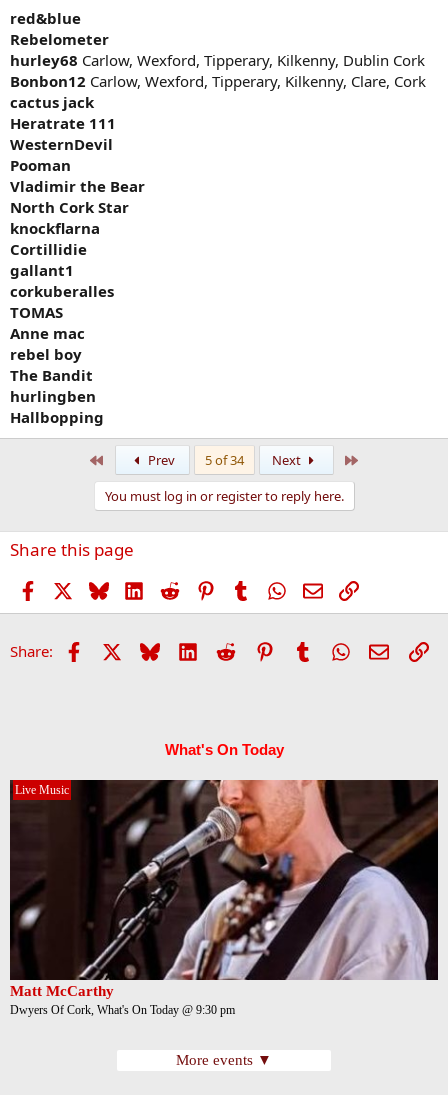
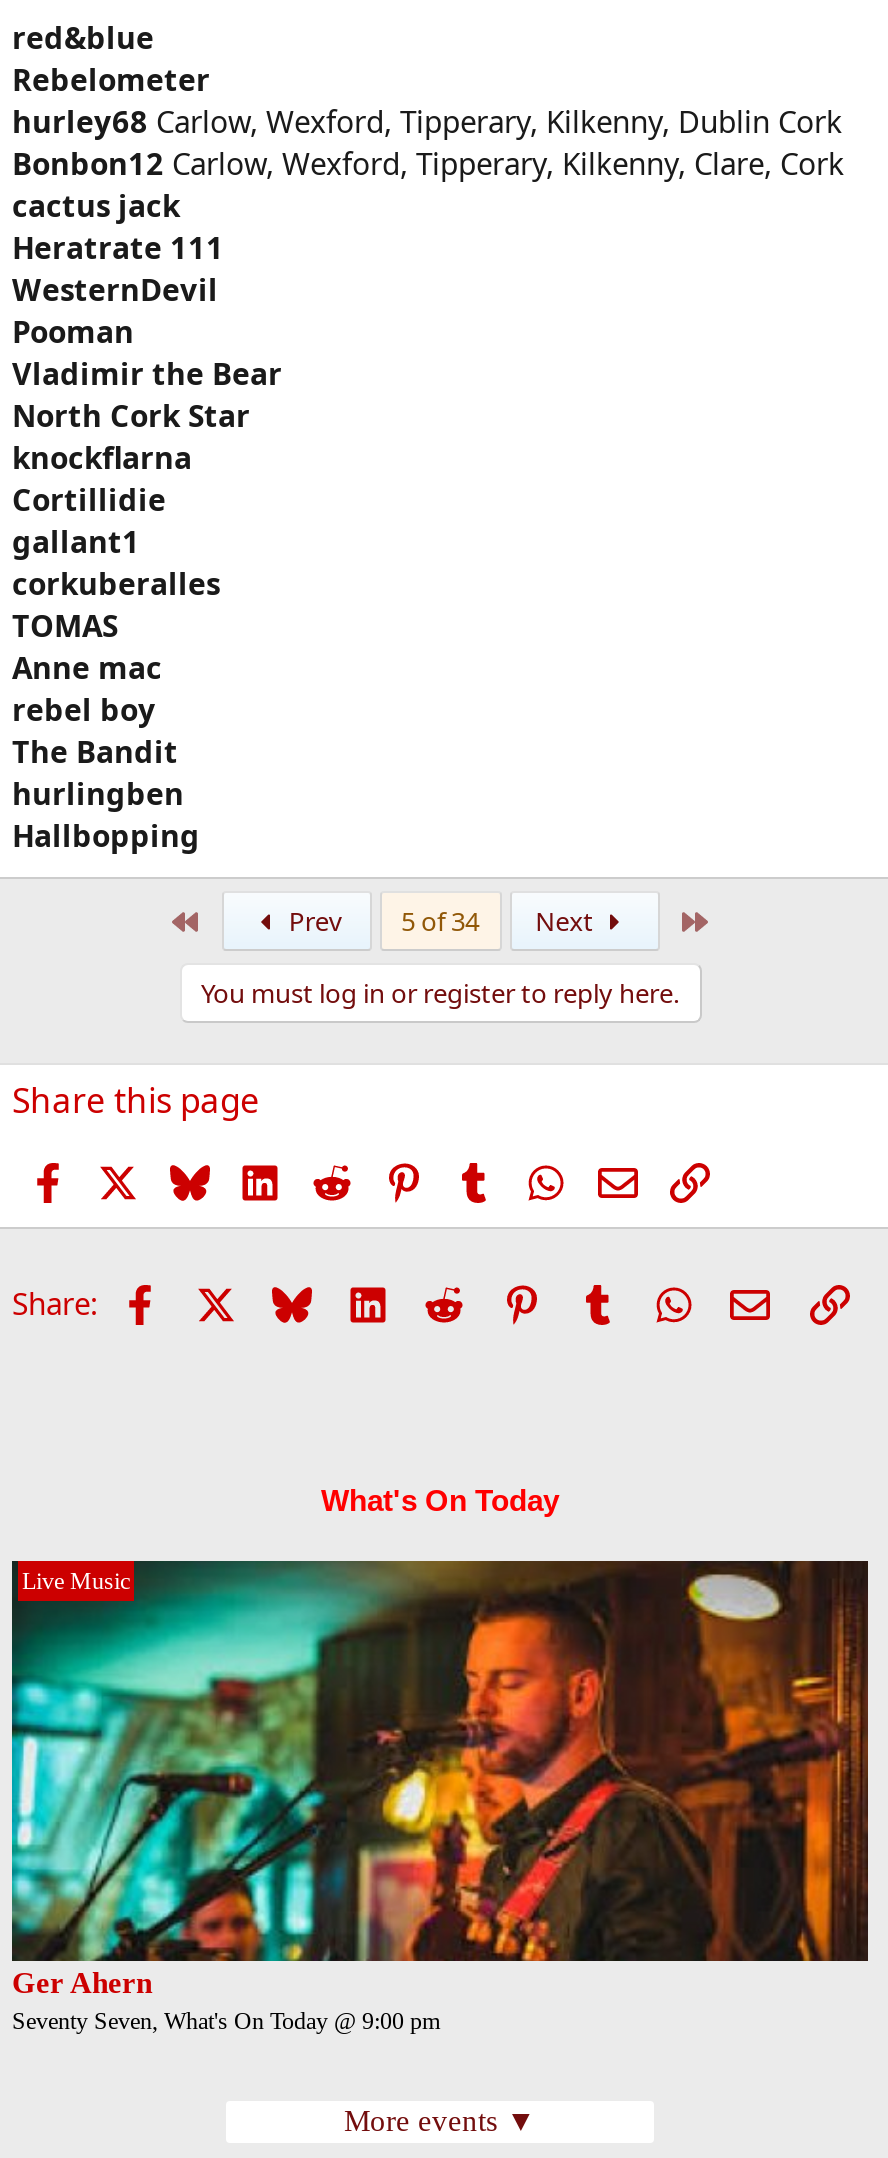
- [image]
- Matt McCarthy
- Dwyers Of Cork, What's On Today @ 9:30 pm
+ [image]
+ Ger Ahern
+ Seventy Seven, What's On Today @ 9:00 pm
